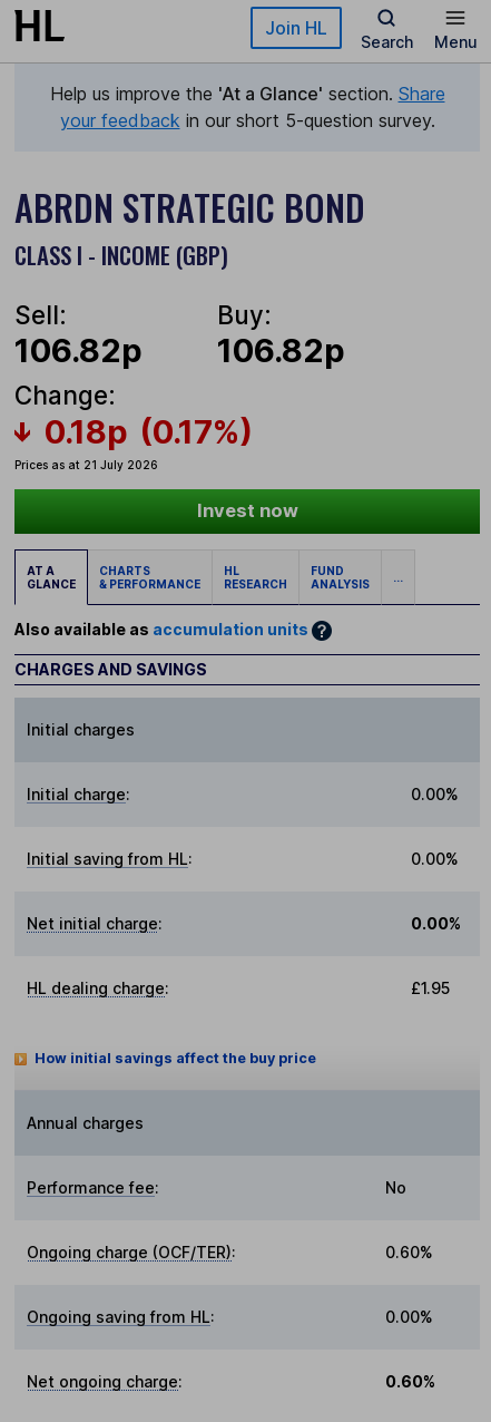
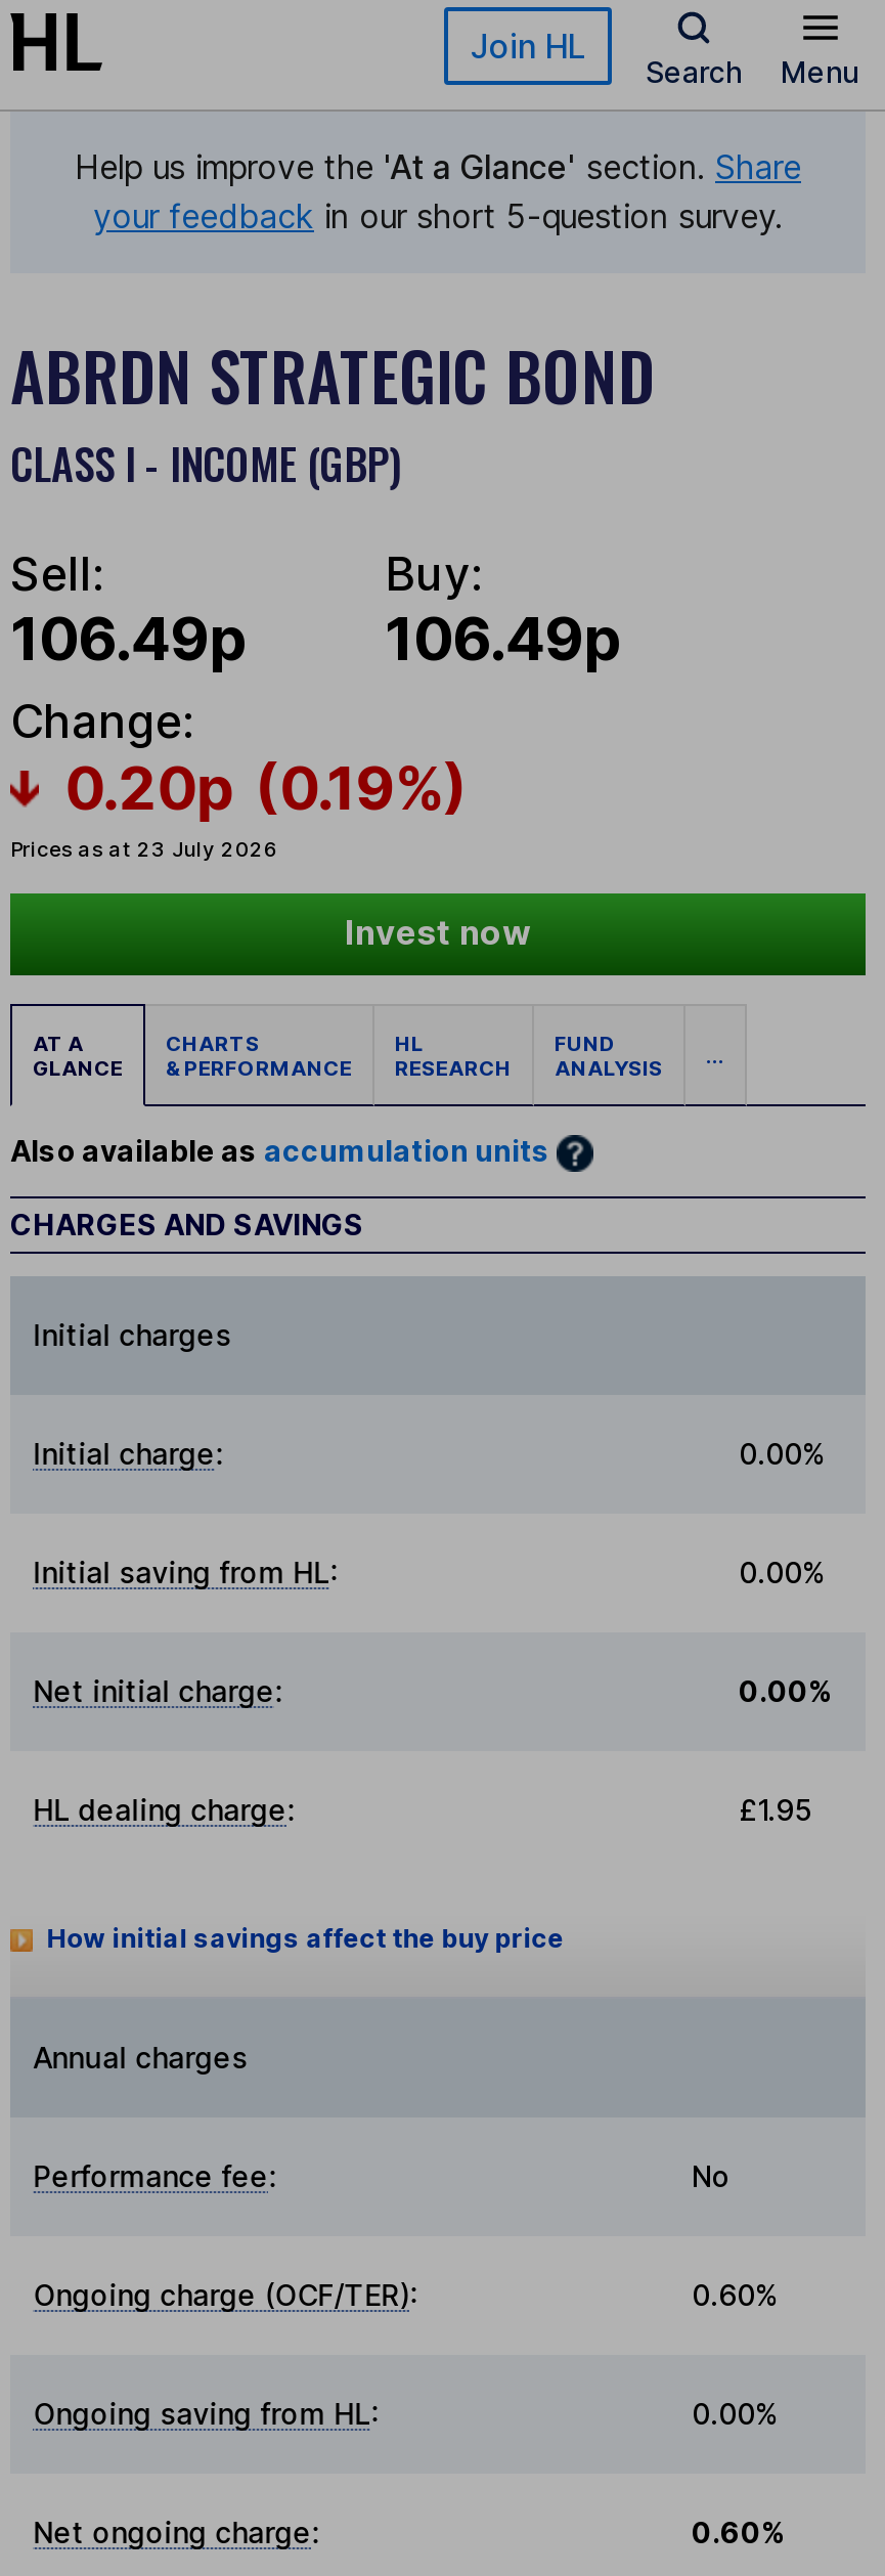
- 106.82p
+ 106.49p

- 106.82p
+ 106.49p

- 0.18p (0.17%)
- Prices as at 21 July 2026
+ 0.20p (0.19%)
+ Prices as at 23 July 2026
